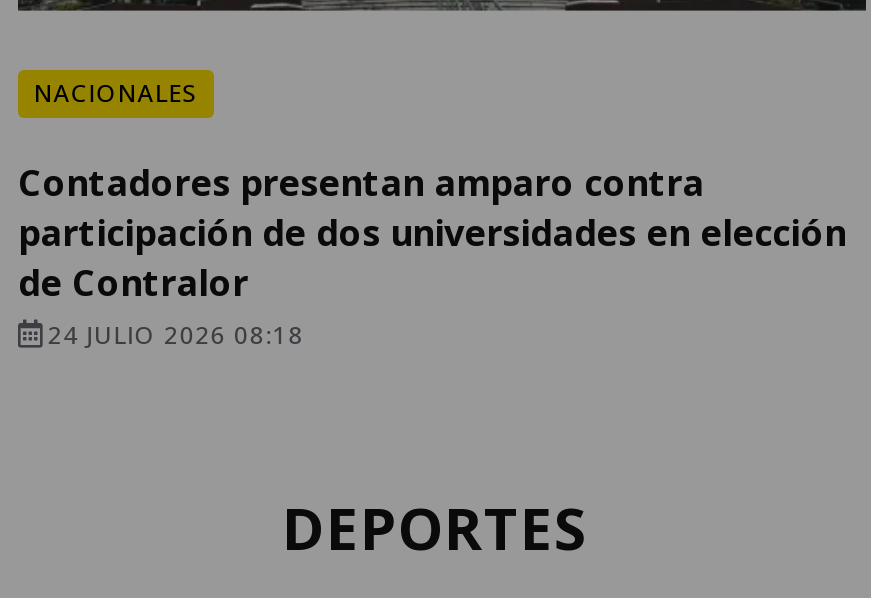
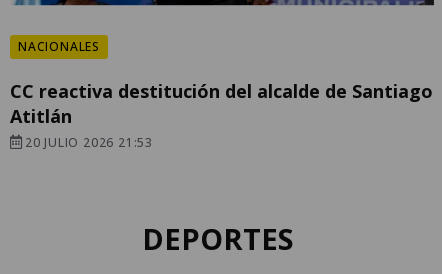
- Contadores presentan amparo contra
- participación de dos universidades en elección
- de Contralor
- 24 JULIO 2026 08:18
+ CC reactiva destitución del alcalde de Santiago
+ Atitlán
+ 20 JULIO 2026 21:53
